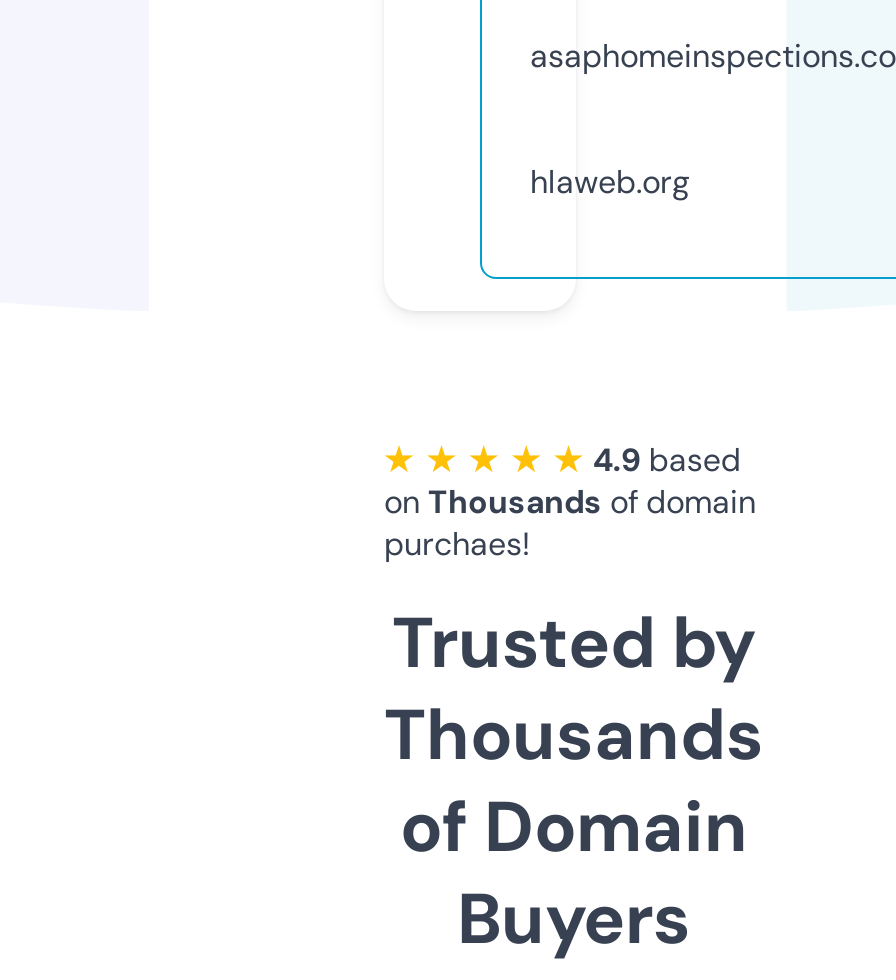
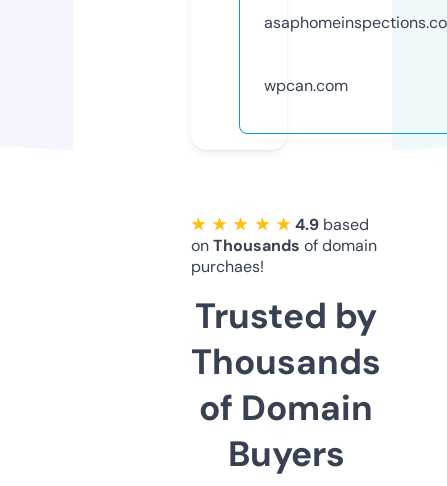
- hlaweb.org
+ wpcan.com
